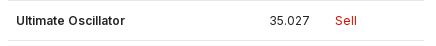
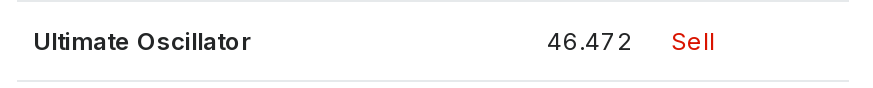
- 35.027 Sell
+ 46.472 Sell
